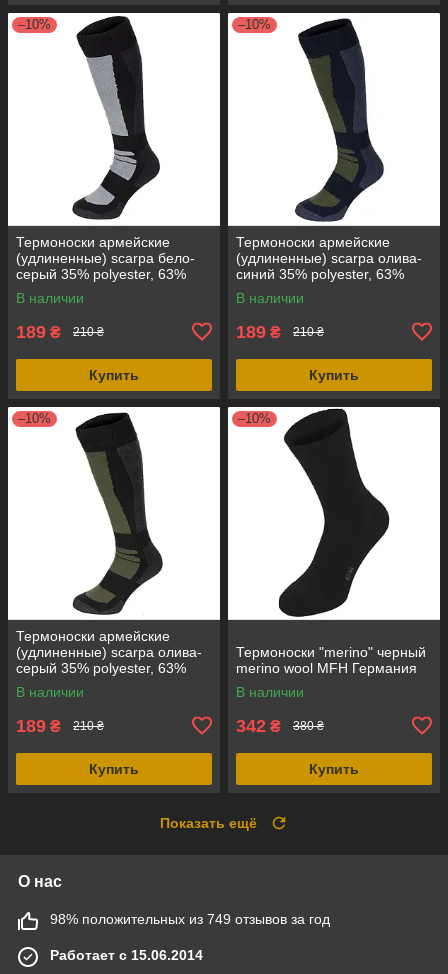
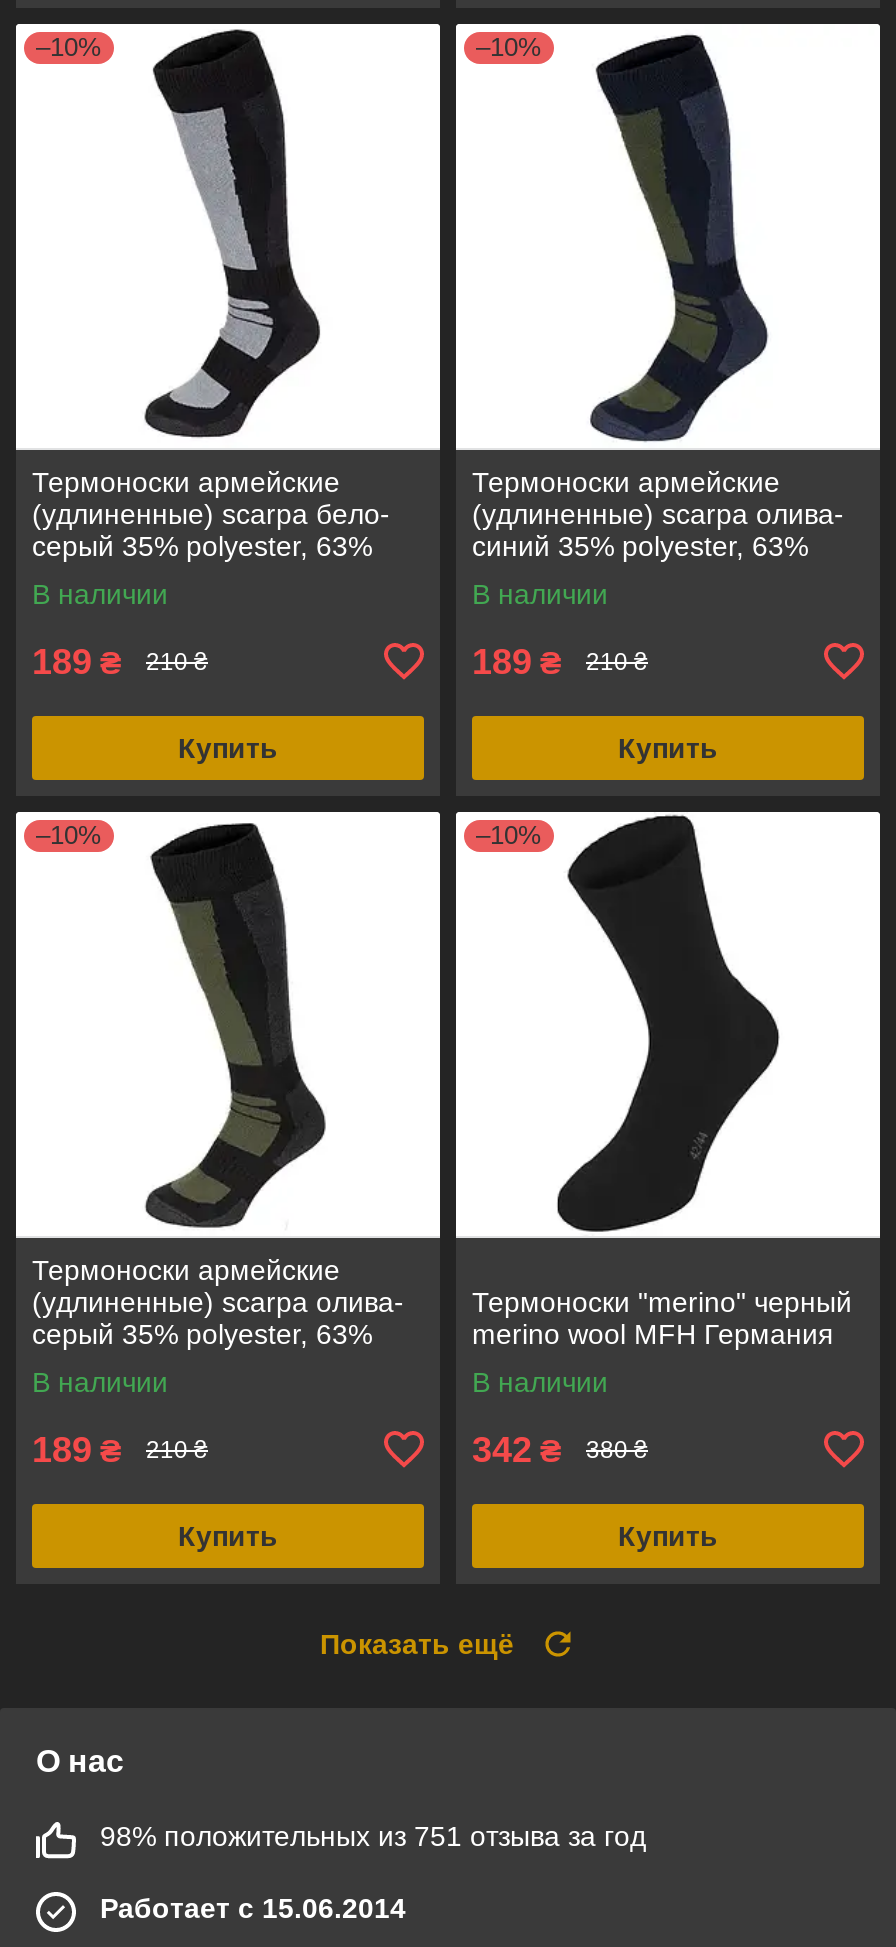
- 98% положительных из 749 отзывов за год
+ 98% положительных из 751 отзыва за год
